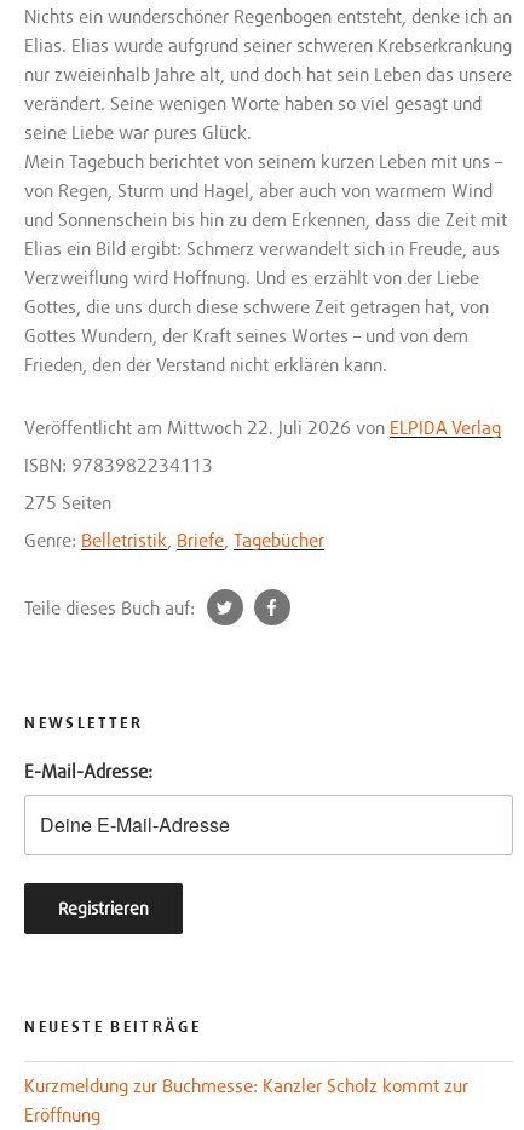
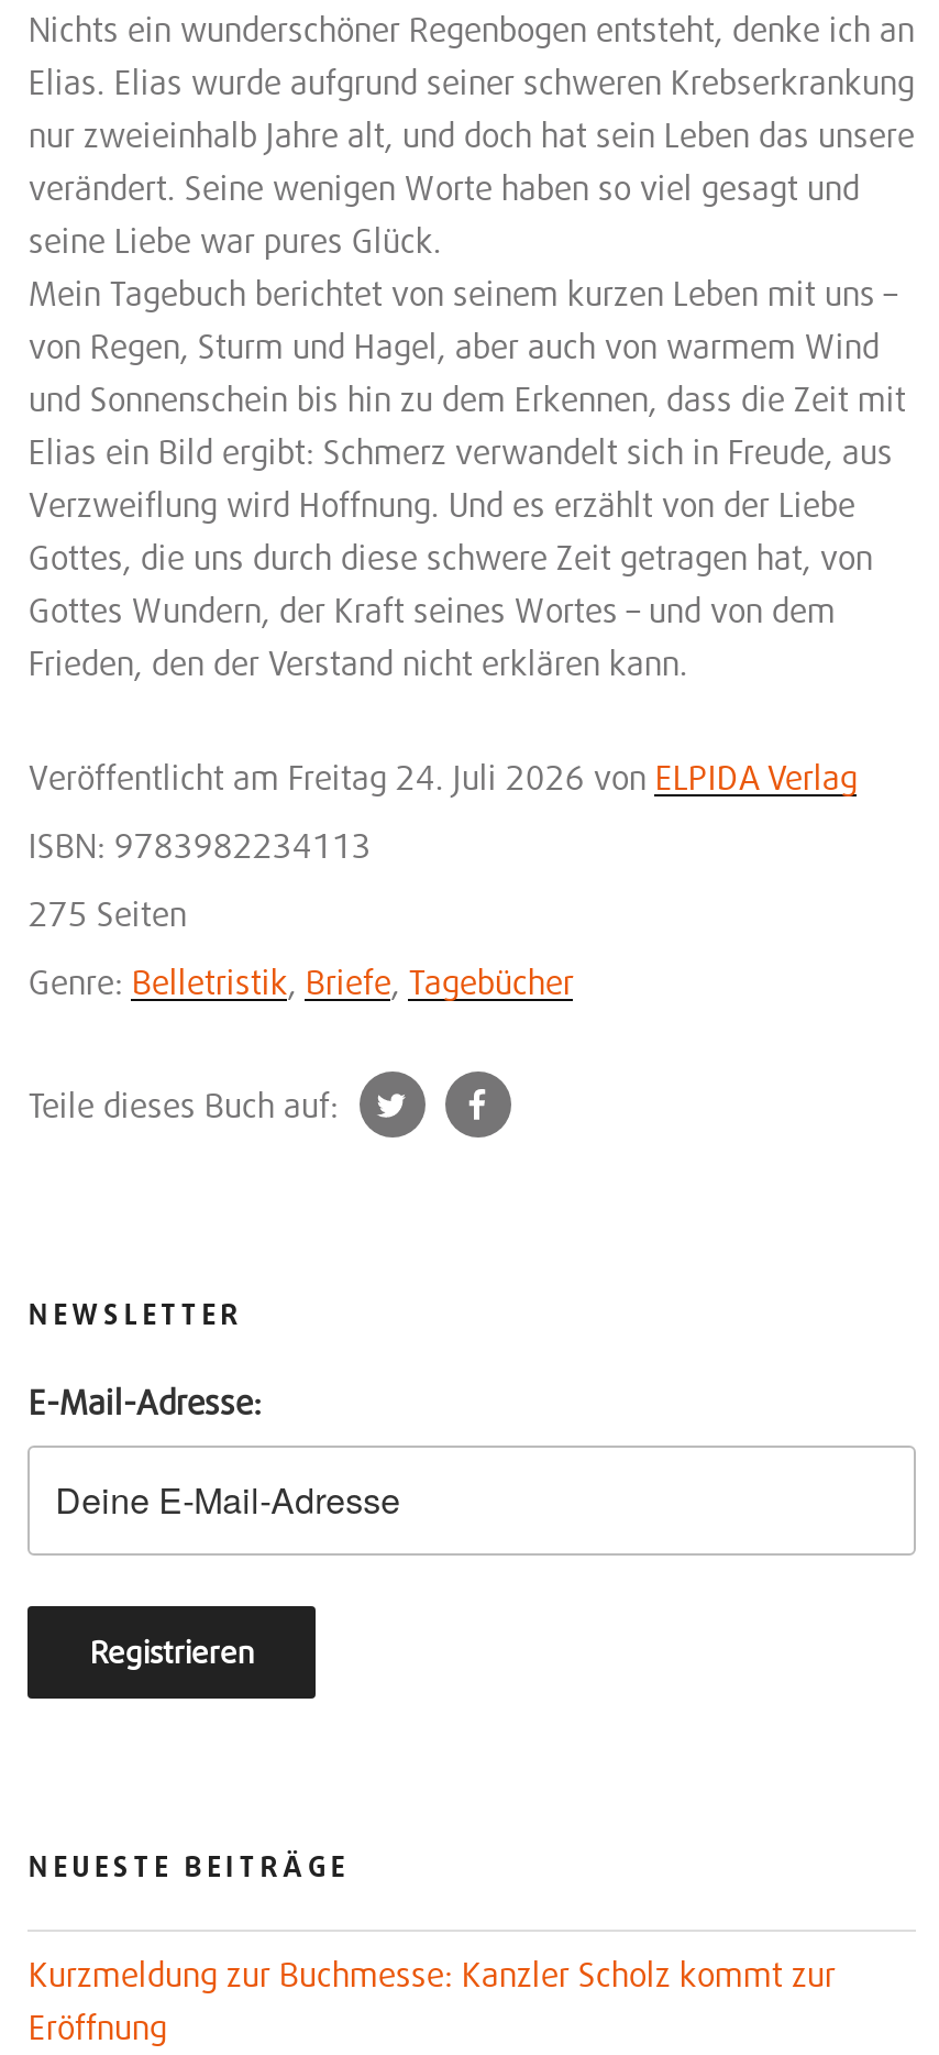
- Veröffentlicht am Mittwoch 22. Juli 2026 von ELPIDA Verlag
+ Veröffentlicht am Freitag 24. Juli 2026 von ELPIDA Verlag
